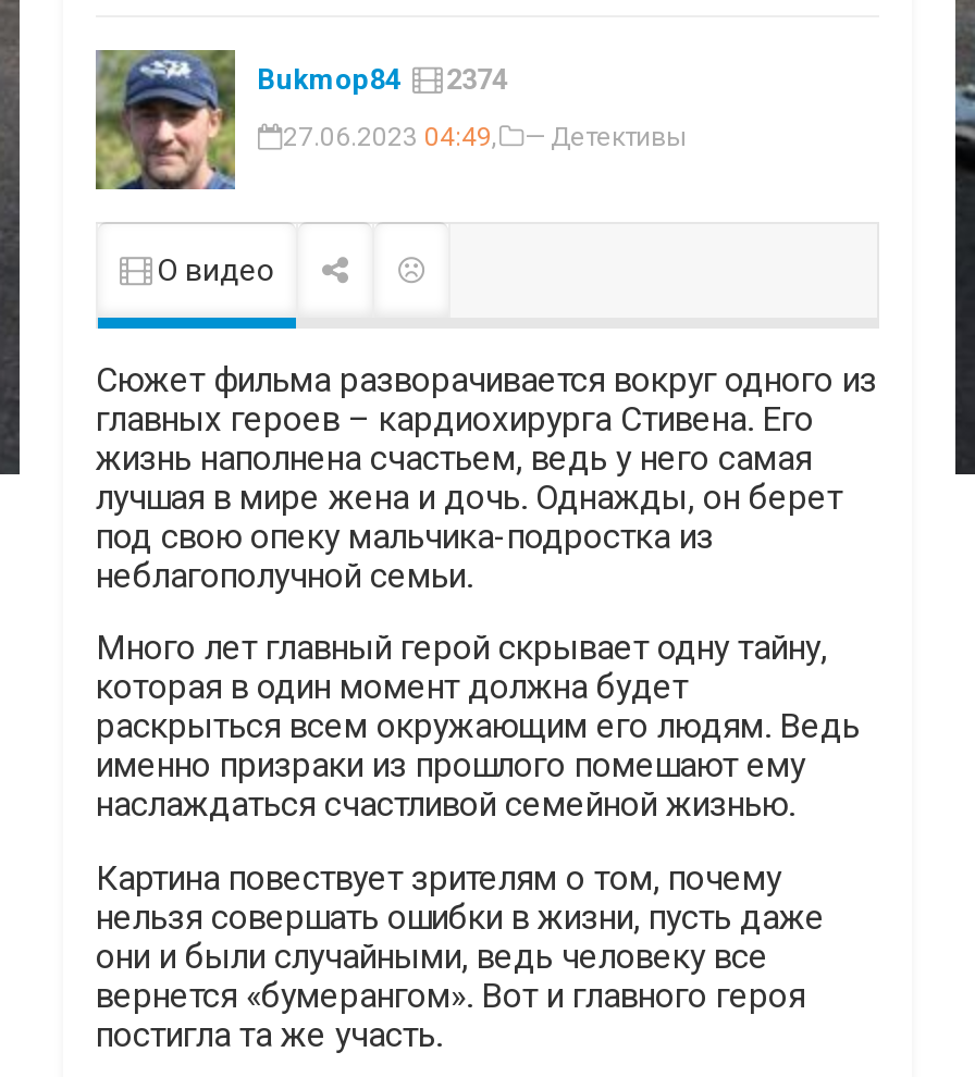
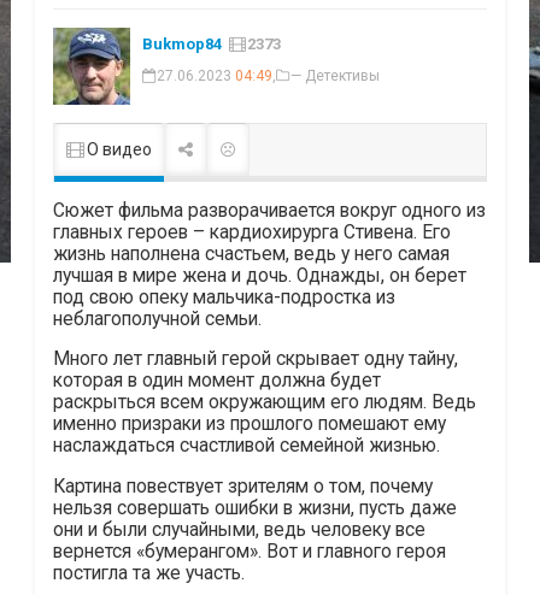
- Bukmop84 2374
+ Bukmop84 2373
